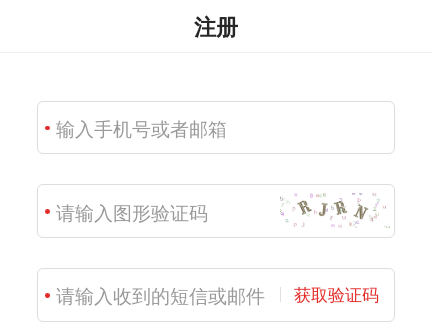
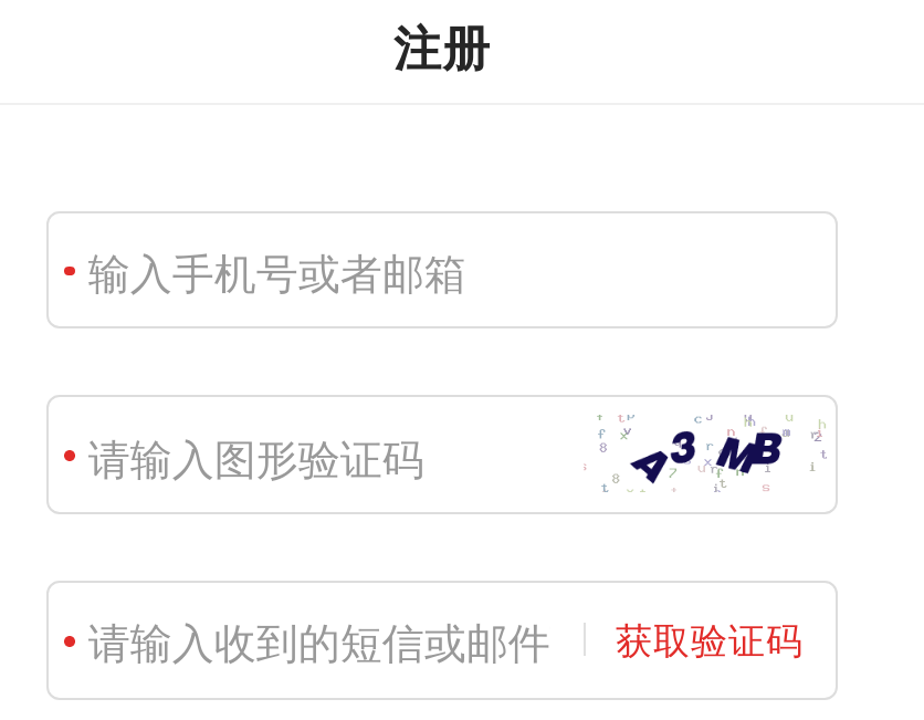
- [image]
+ [image]
